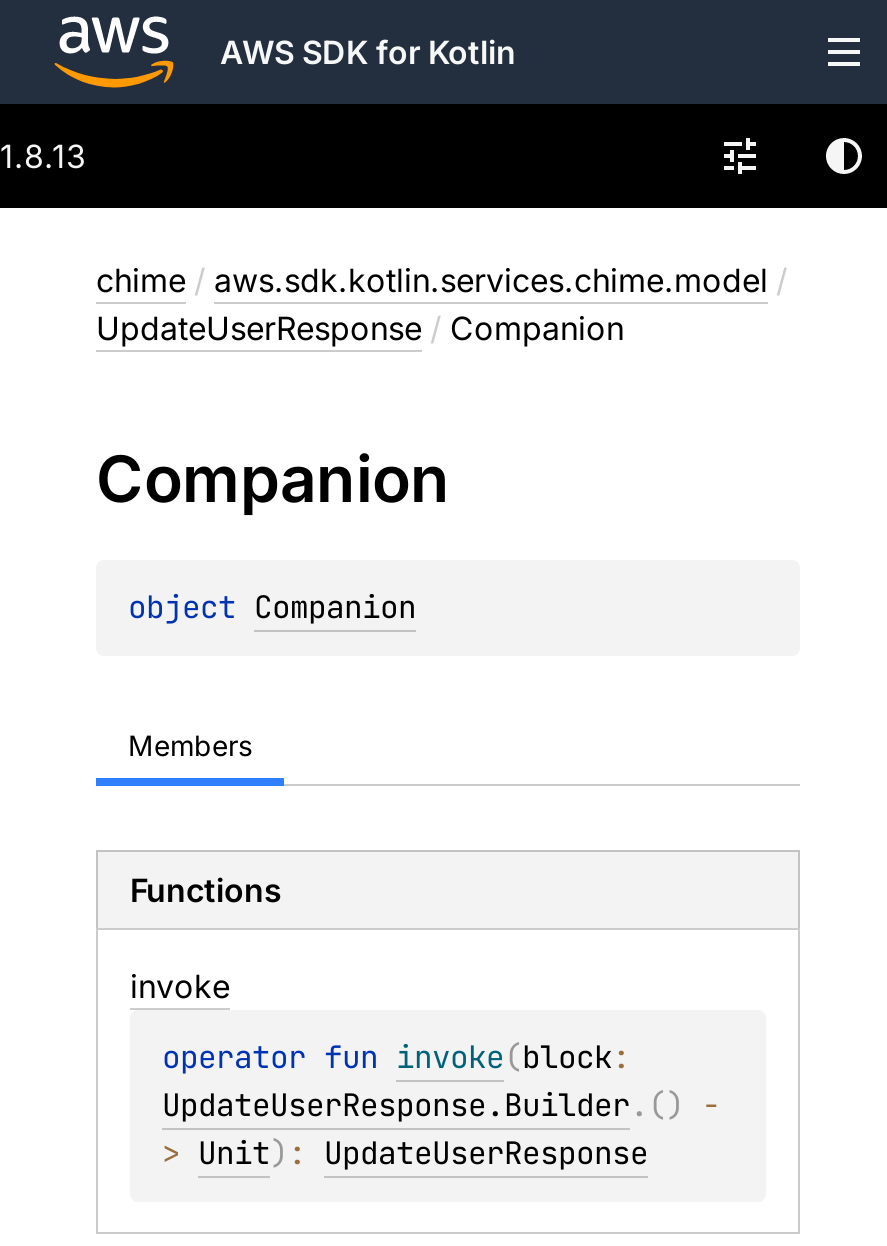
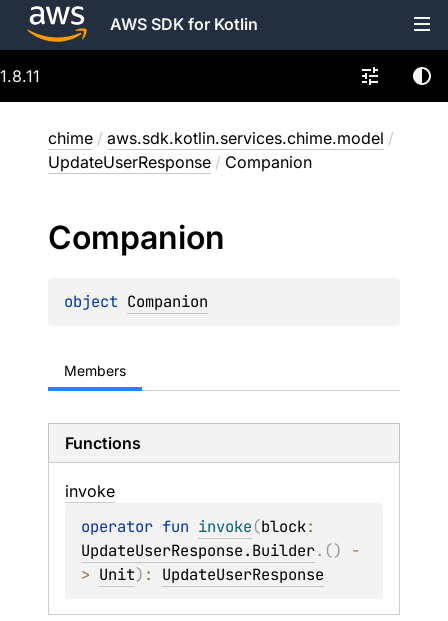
- 1.8.13
+ 1.8.11
